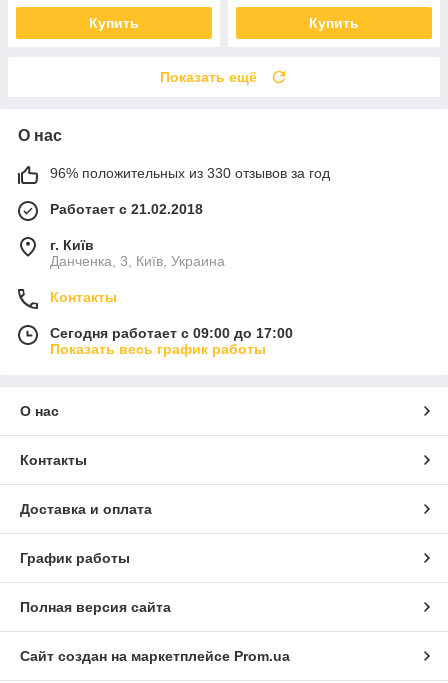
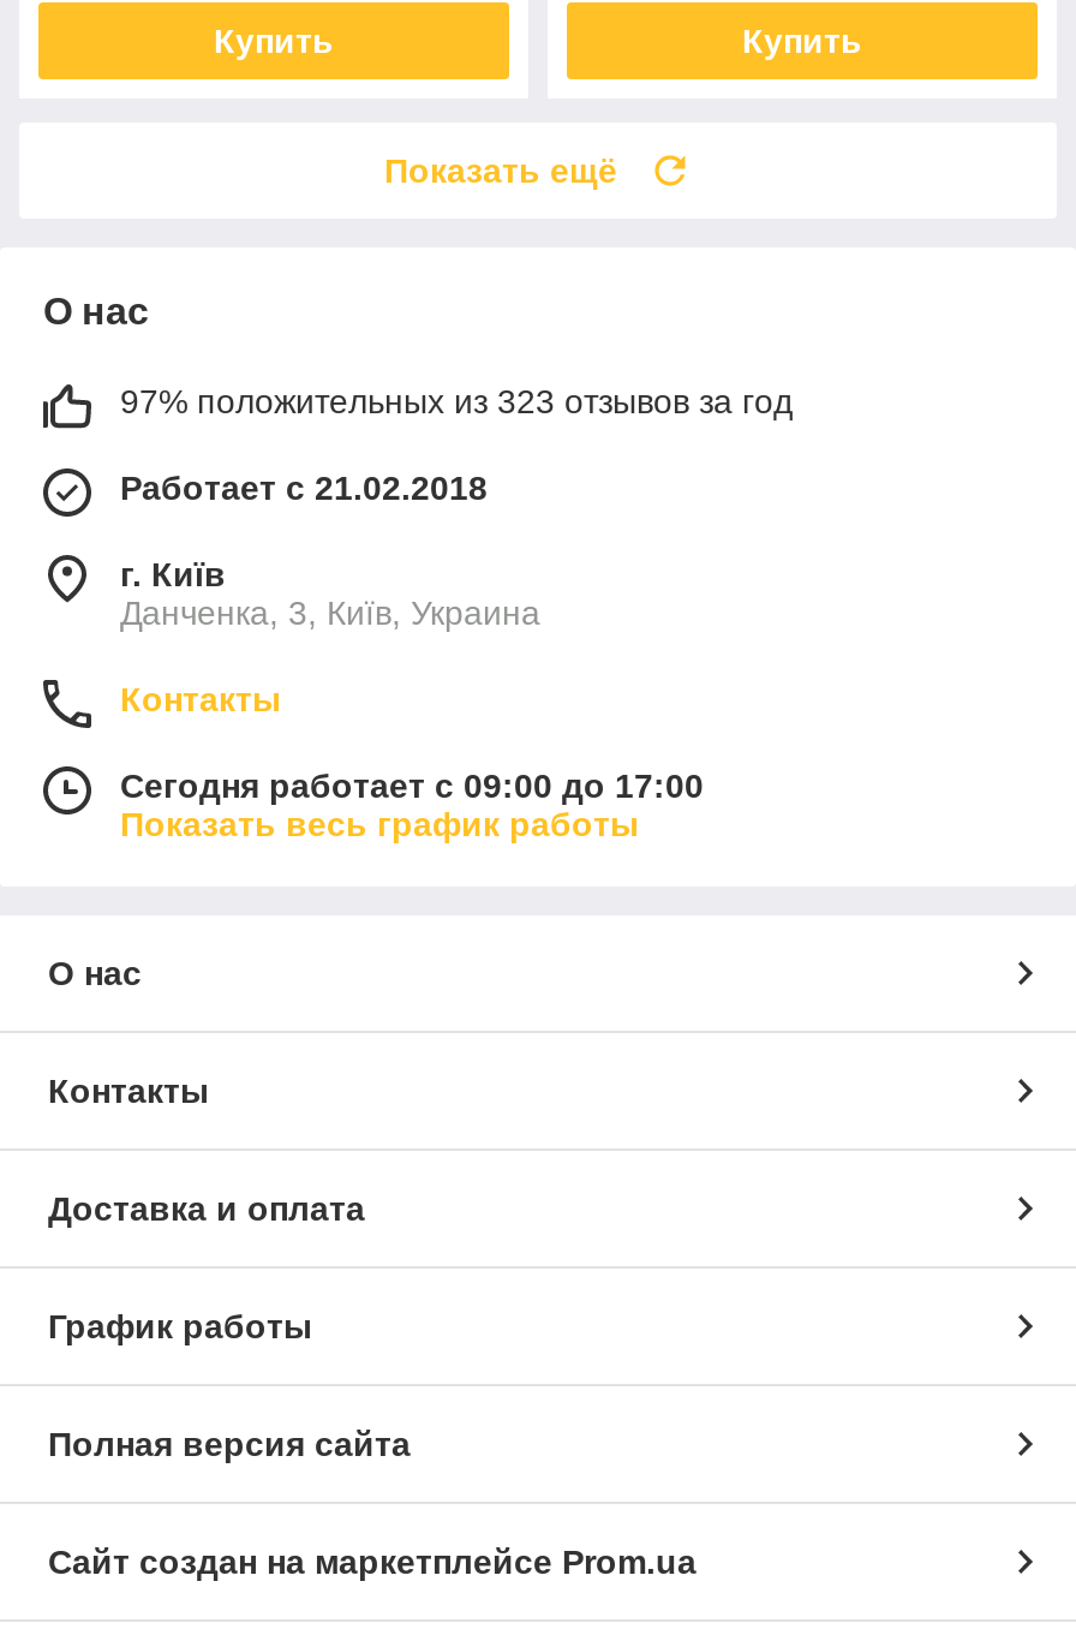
- 96% положительных из 330 отзывов за год
+ 97% положительных из 323 отзывов за год
